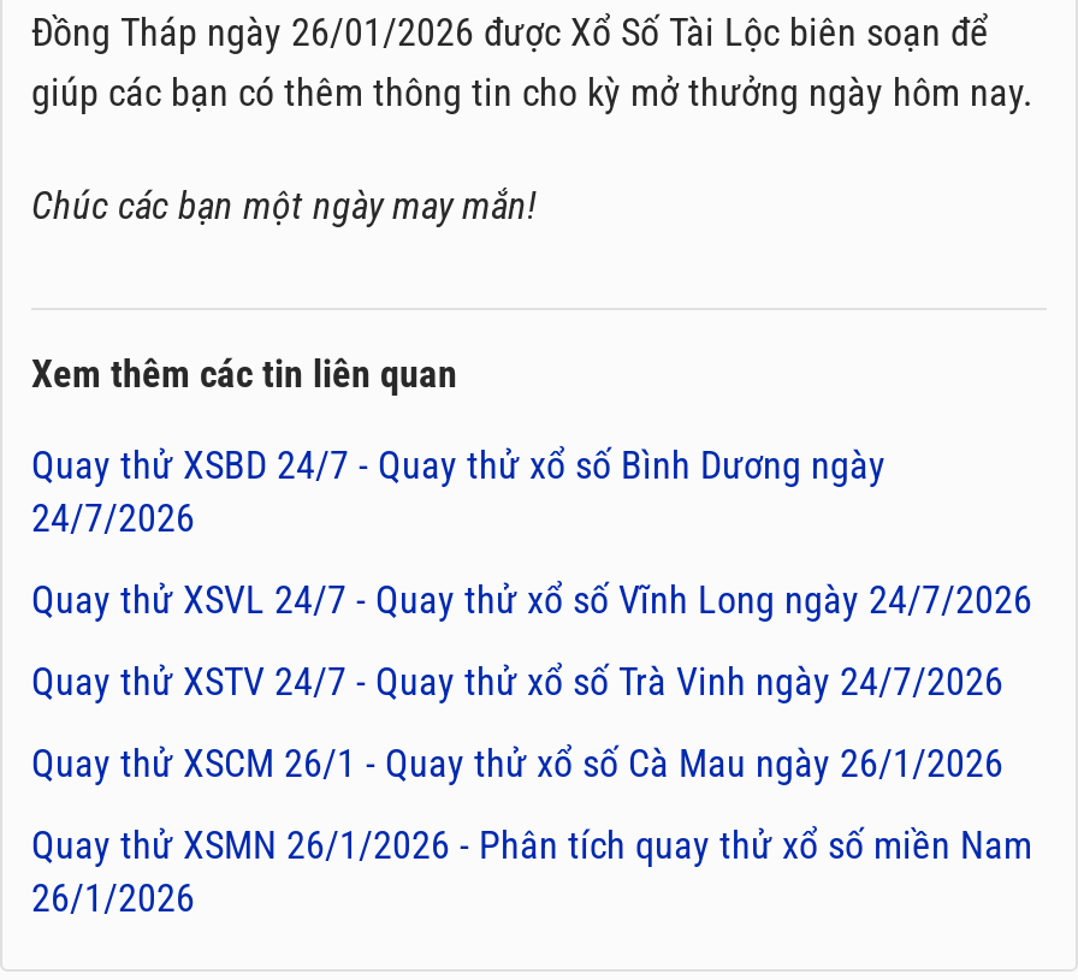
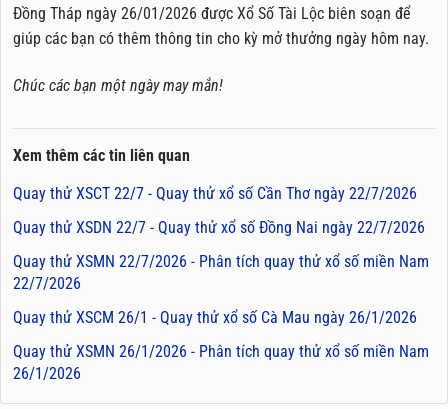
- Quay thử XSBD 24/7 - Quay thử xổ số Bình Dương ngày
- 24/7/2026
+ Quay thử XSCT 22/7 - Quay thử xổ số Cần Thơ ngày 22/7/2026

- Quay thử XSVL 24/7 - Quay thử xổ số Vĩnh Long ngày 24/7/2026
+ Quay thử XSDN 22/7 - Quay thử xổ số Đồng Nai ngày 22/7/2026

- Quay thử XSTV 24/7 - Quay thử xổ số Trà Vinh ngày 24/7/2026
+ Quay thử XSMN 22/7/2026 - Phân tích quay thử xổ số miền Nam
+ 22/7/2026
